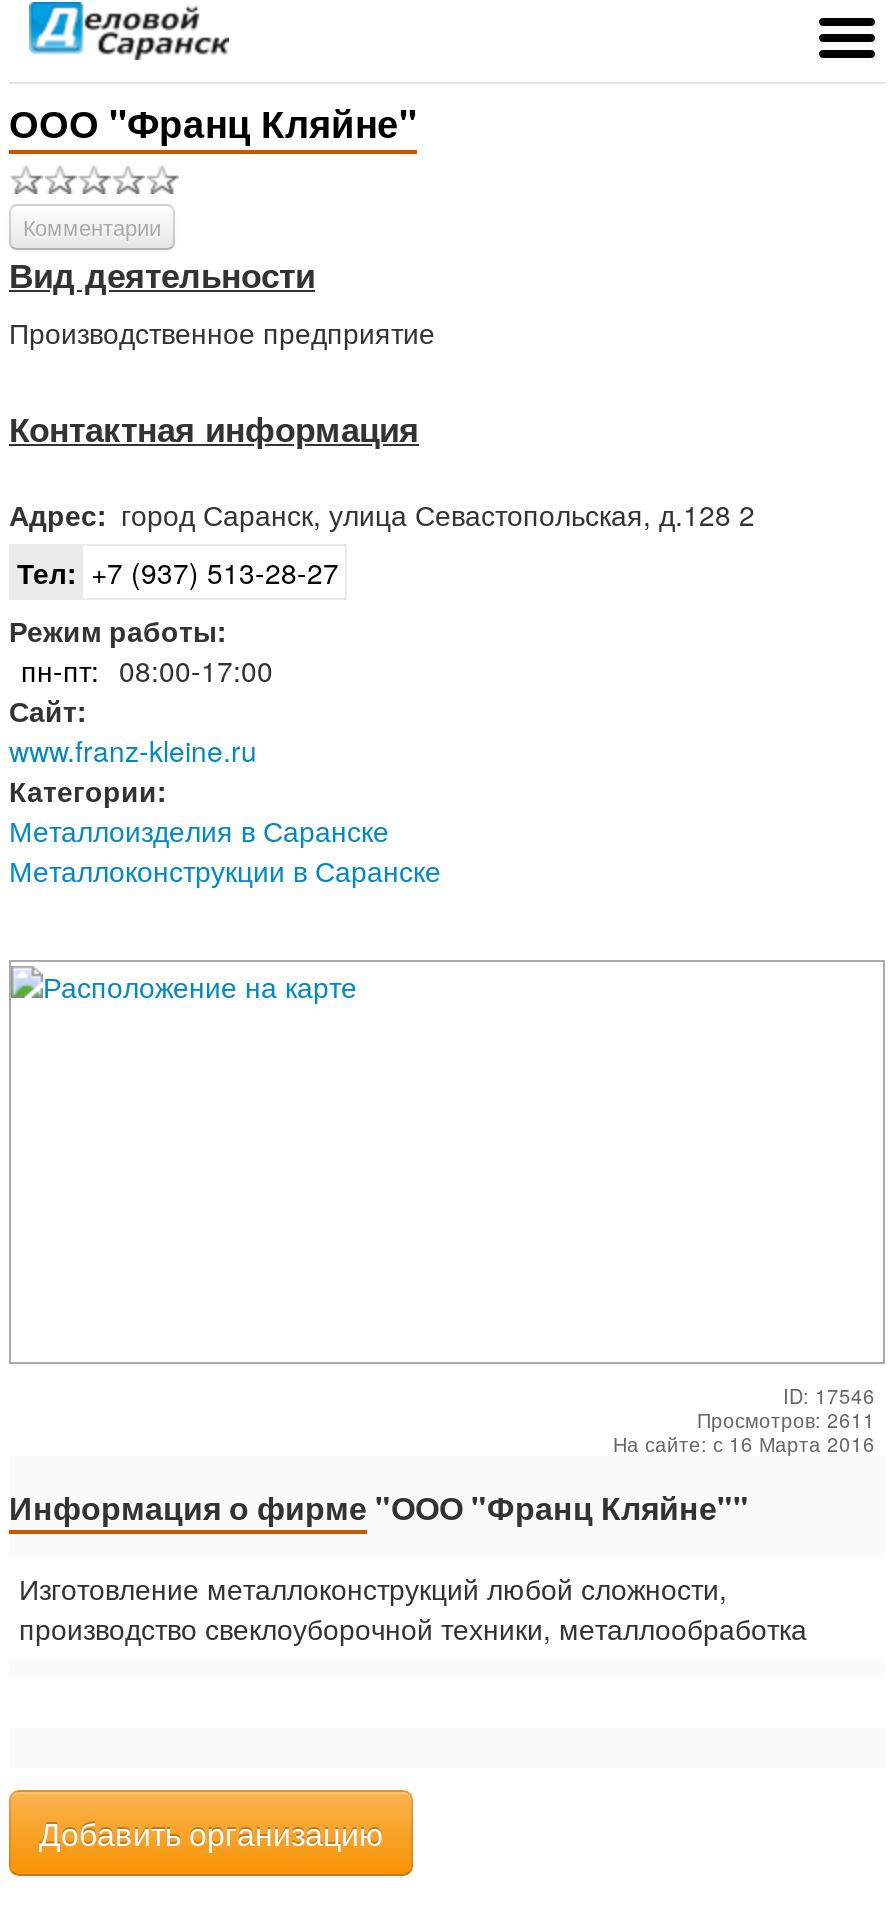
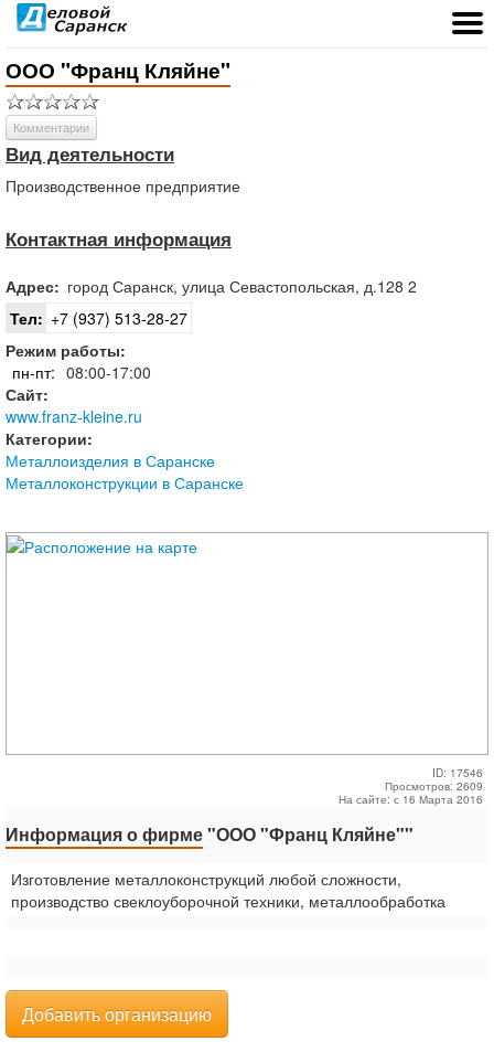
- Просмотров: 2611
+ Просмотров: 2609
